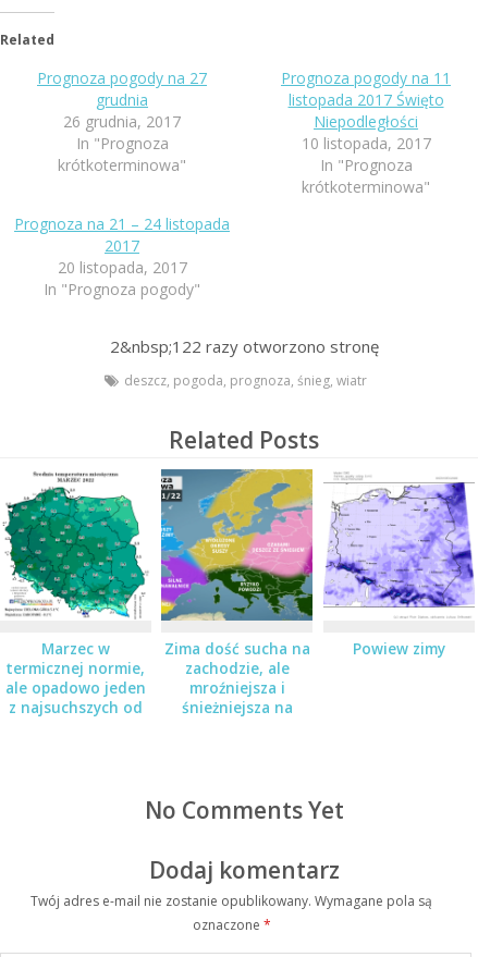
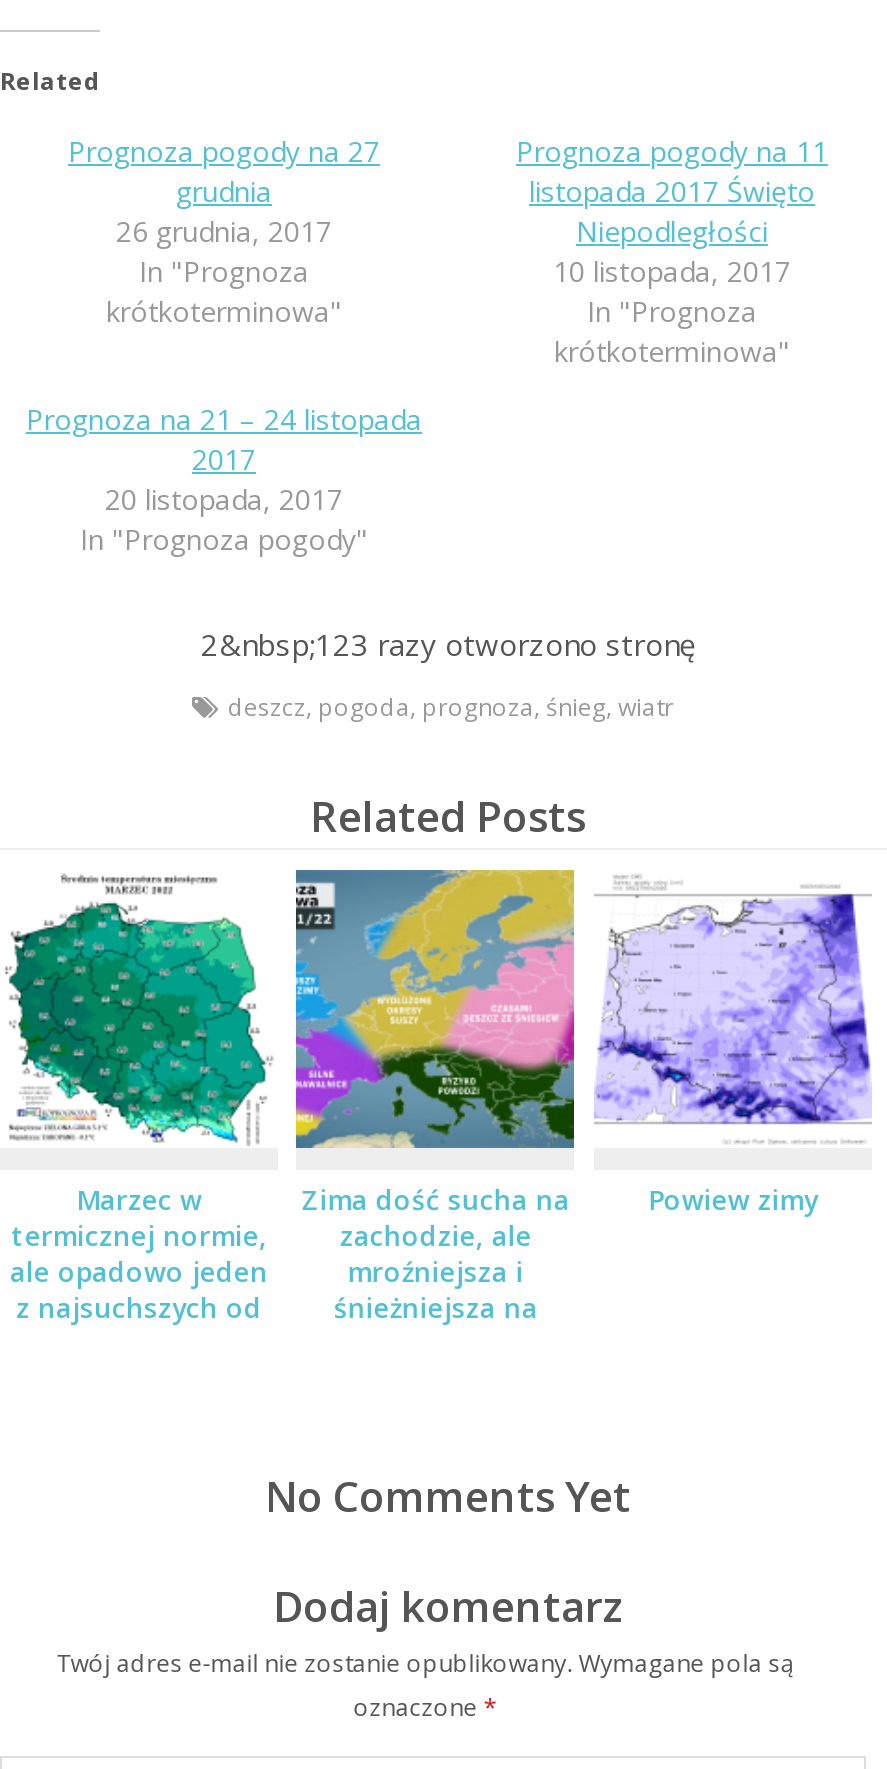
- 2&nbsp;122 razy otworzono stronę
+ 2&nbsp;123 razy otworzono stronę
